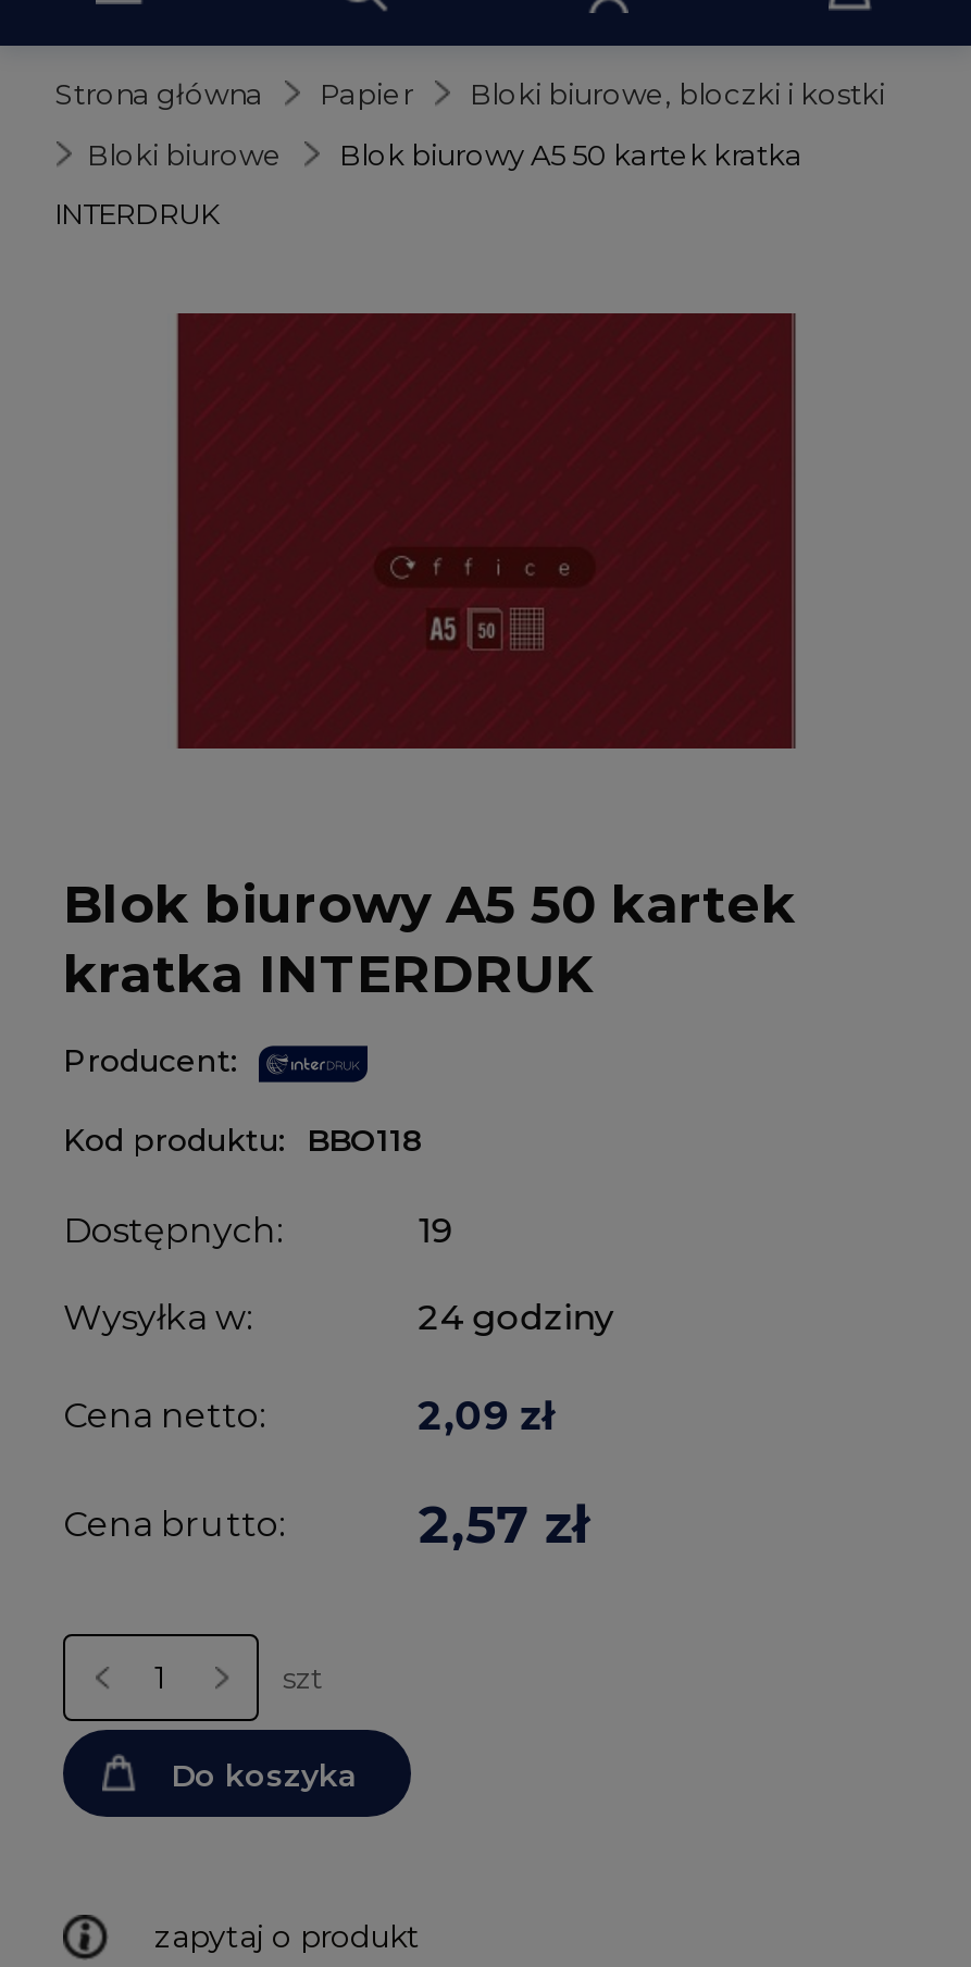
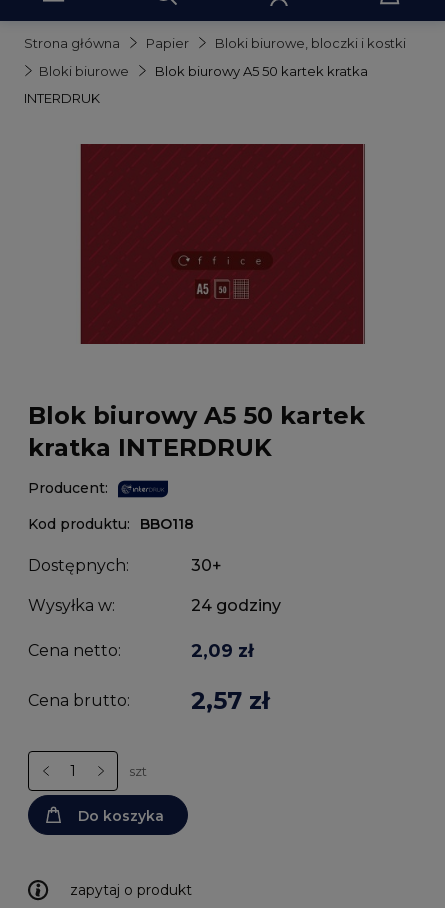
- 19
+ 30+
